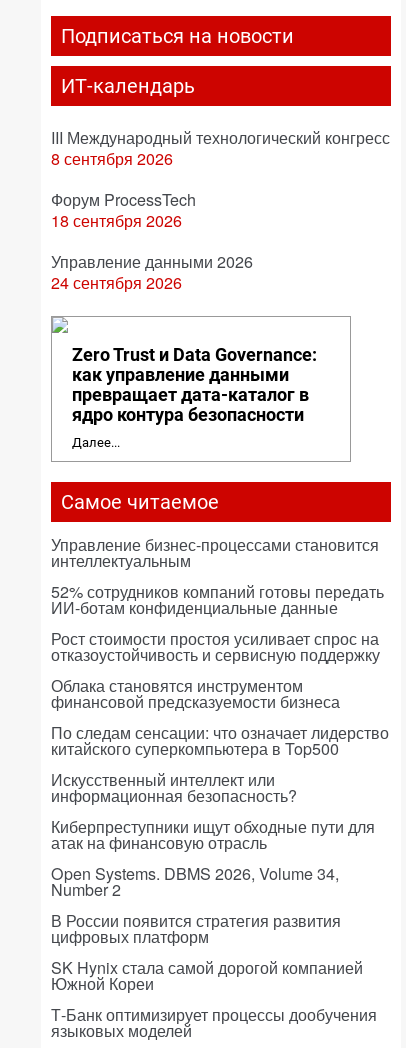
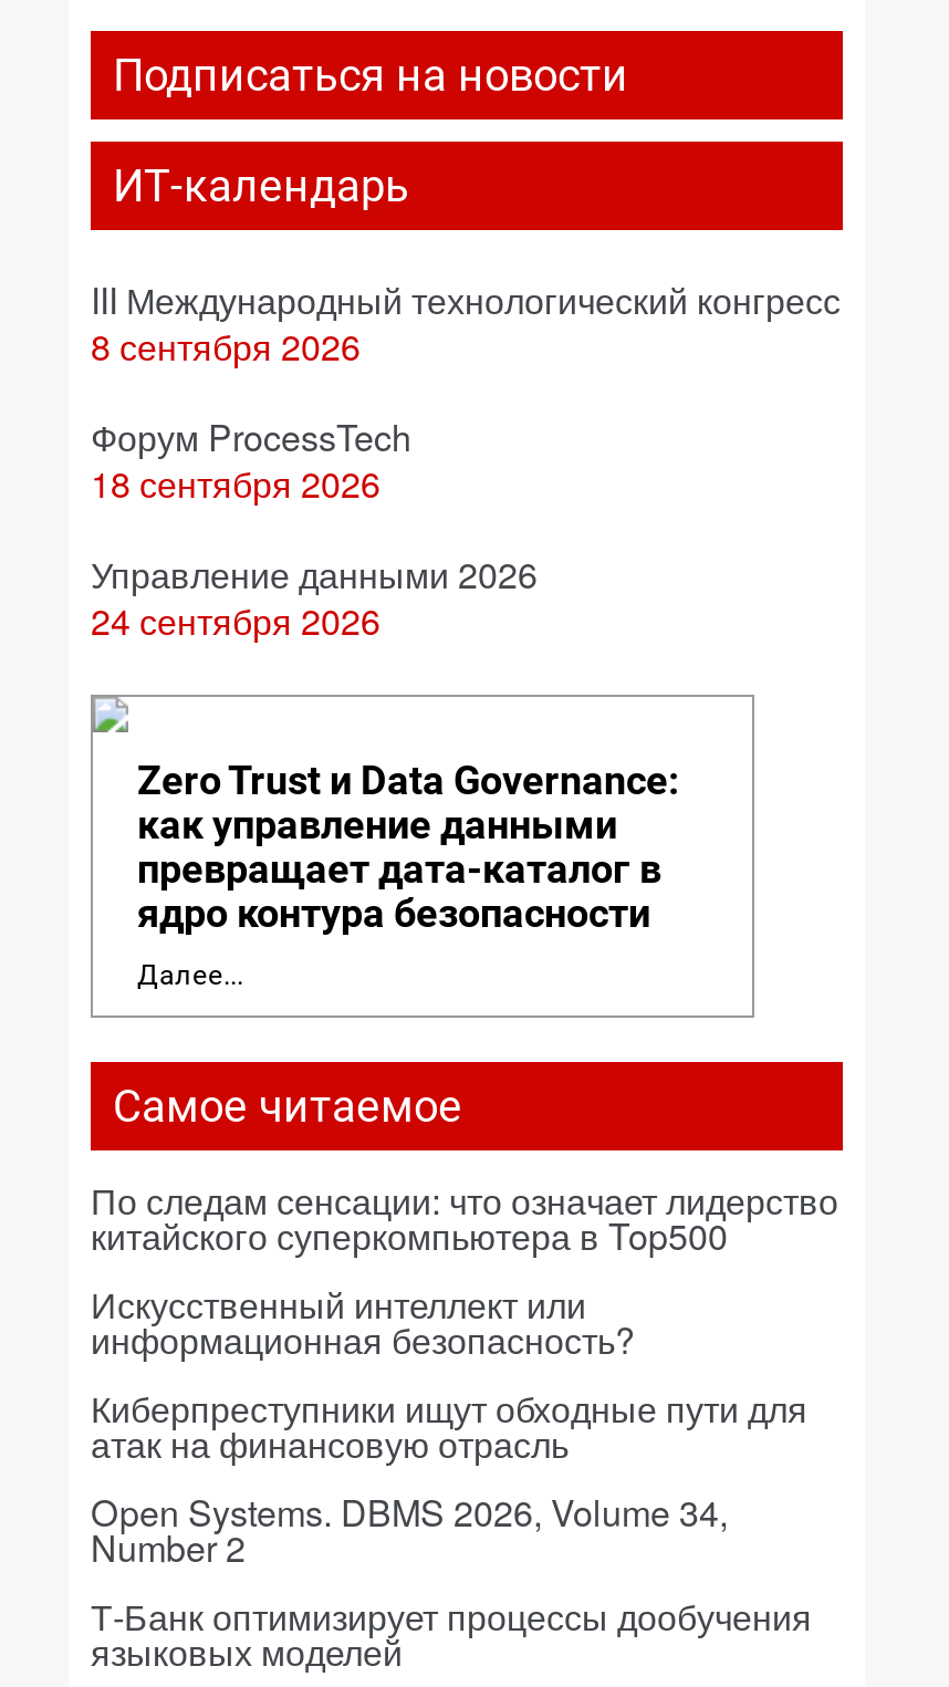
- Управление бизнес-процессами становится
- интеллектуальным
- 52% сотрудников компаний готовы передать
- ИИ-ботам конфиденциальные данные
- Рост стоимости простоя усиливает спрос на
- отказоустойчивость и сервисную поддержку
- Облака становятся инструментом
- финансовой предсказуемости бизнеса

- В России появится стратегия развития
- цифровых платформ
- SK Hynix стала самой дорогой компанией
- Южной Кореи
